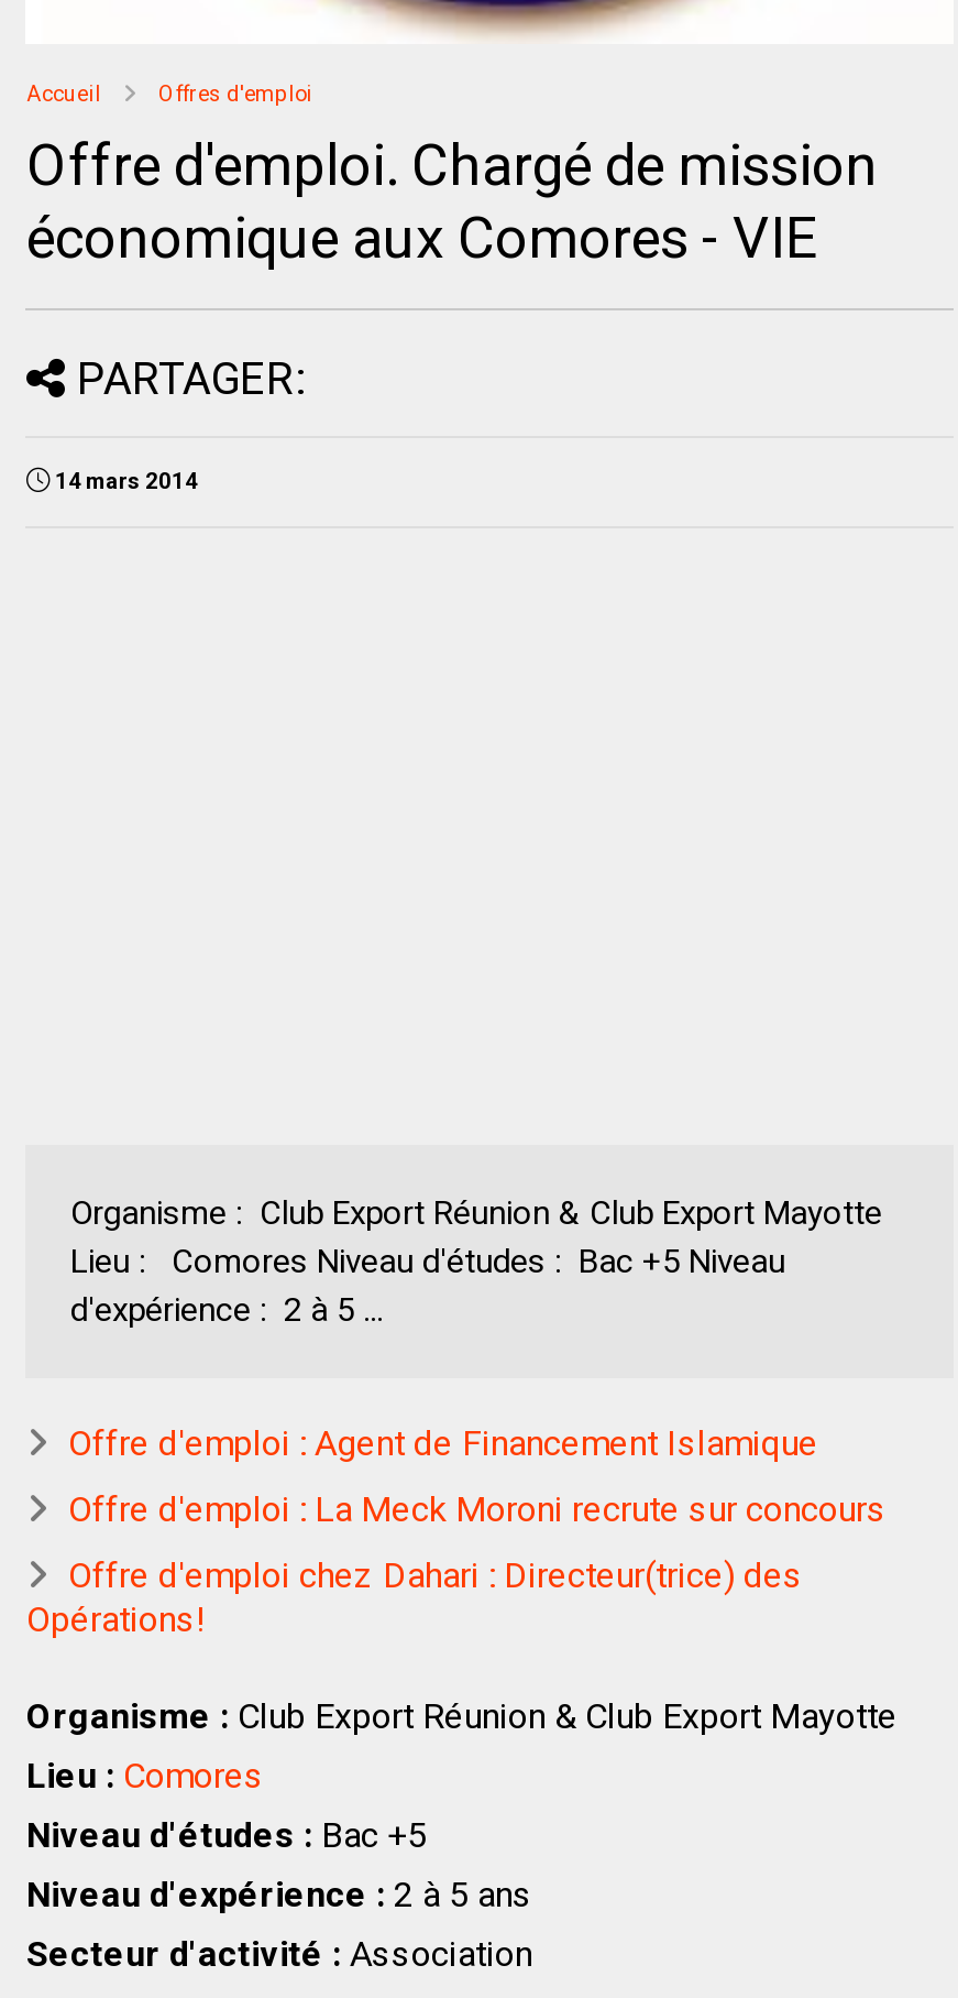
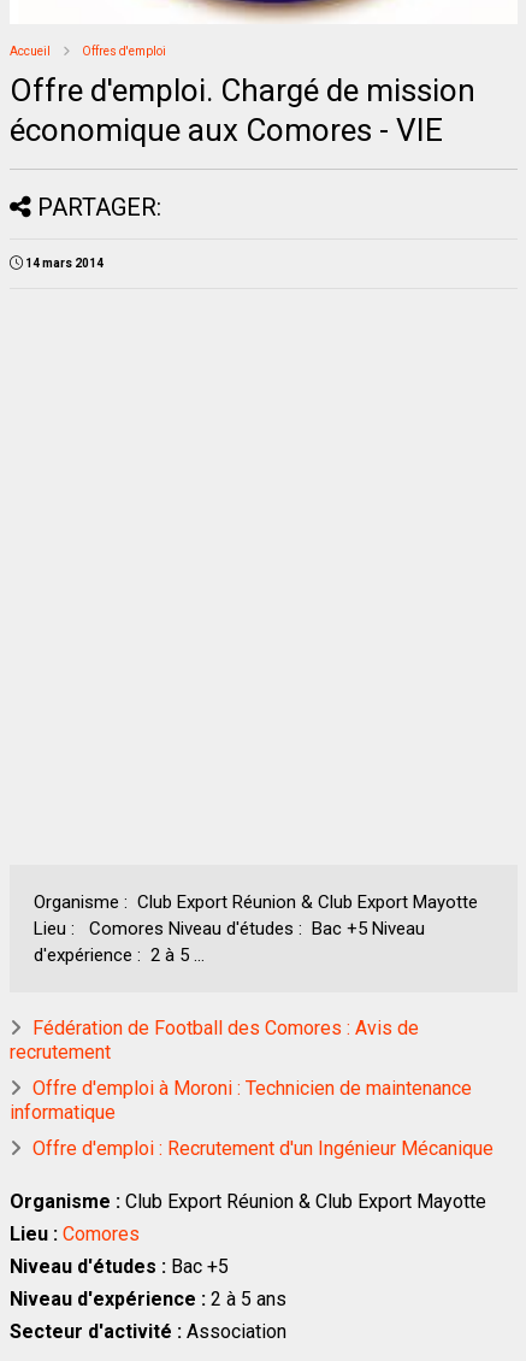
- Offre d'emploi : Agent de Financement Islamique
+ Fédération de Football des Comores : Avis de
+ recrutement

- Offre d'emploi : La Meck Moroni recrute sur concours
+ Offre d'emploi à Moroni : Technicien de maintenance
+ informatique

- Offre d'emploi chez Dahari : Directeur(trice) des
- Opérations!
+ Offre d'emploi : Recrutement d'un Ingénieur Mécanique
